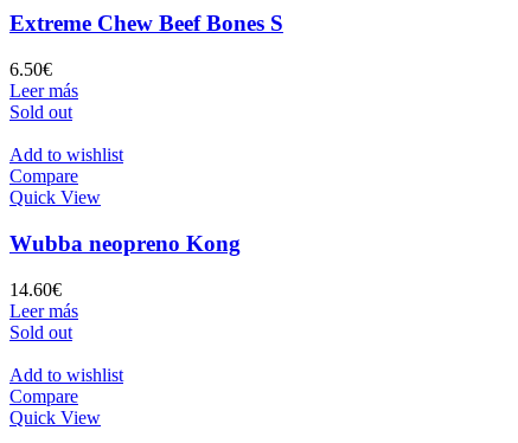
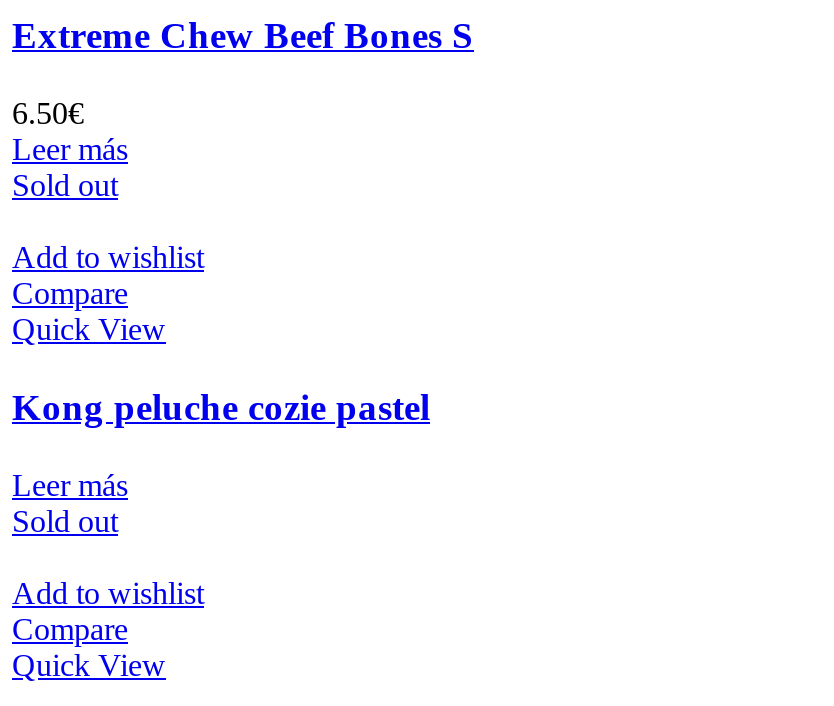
- Wubba neopreno Kong
- 14.60€
+ Kong peluche cozie pastel
